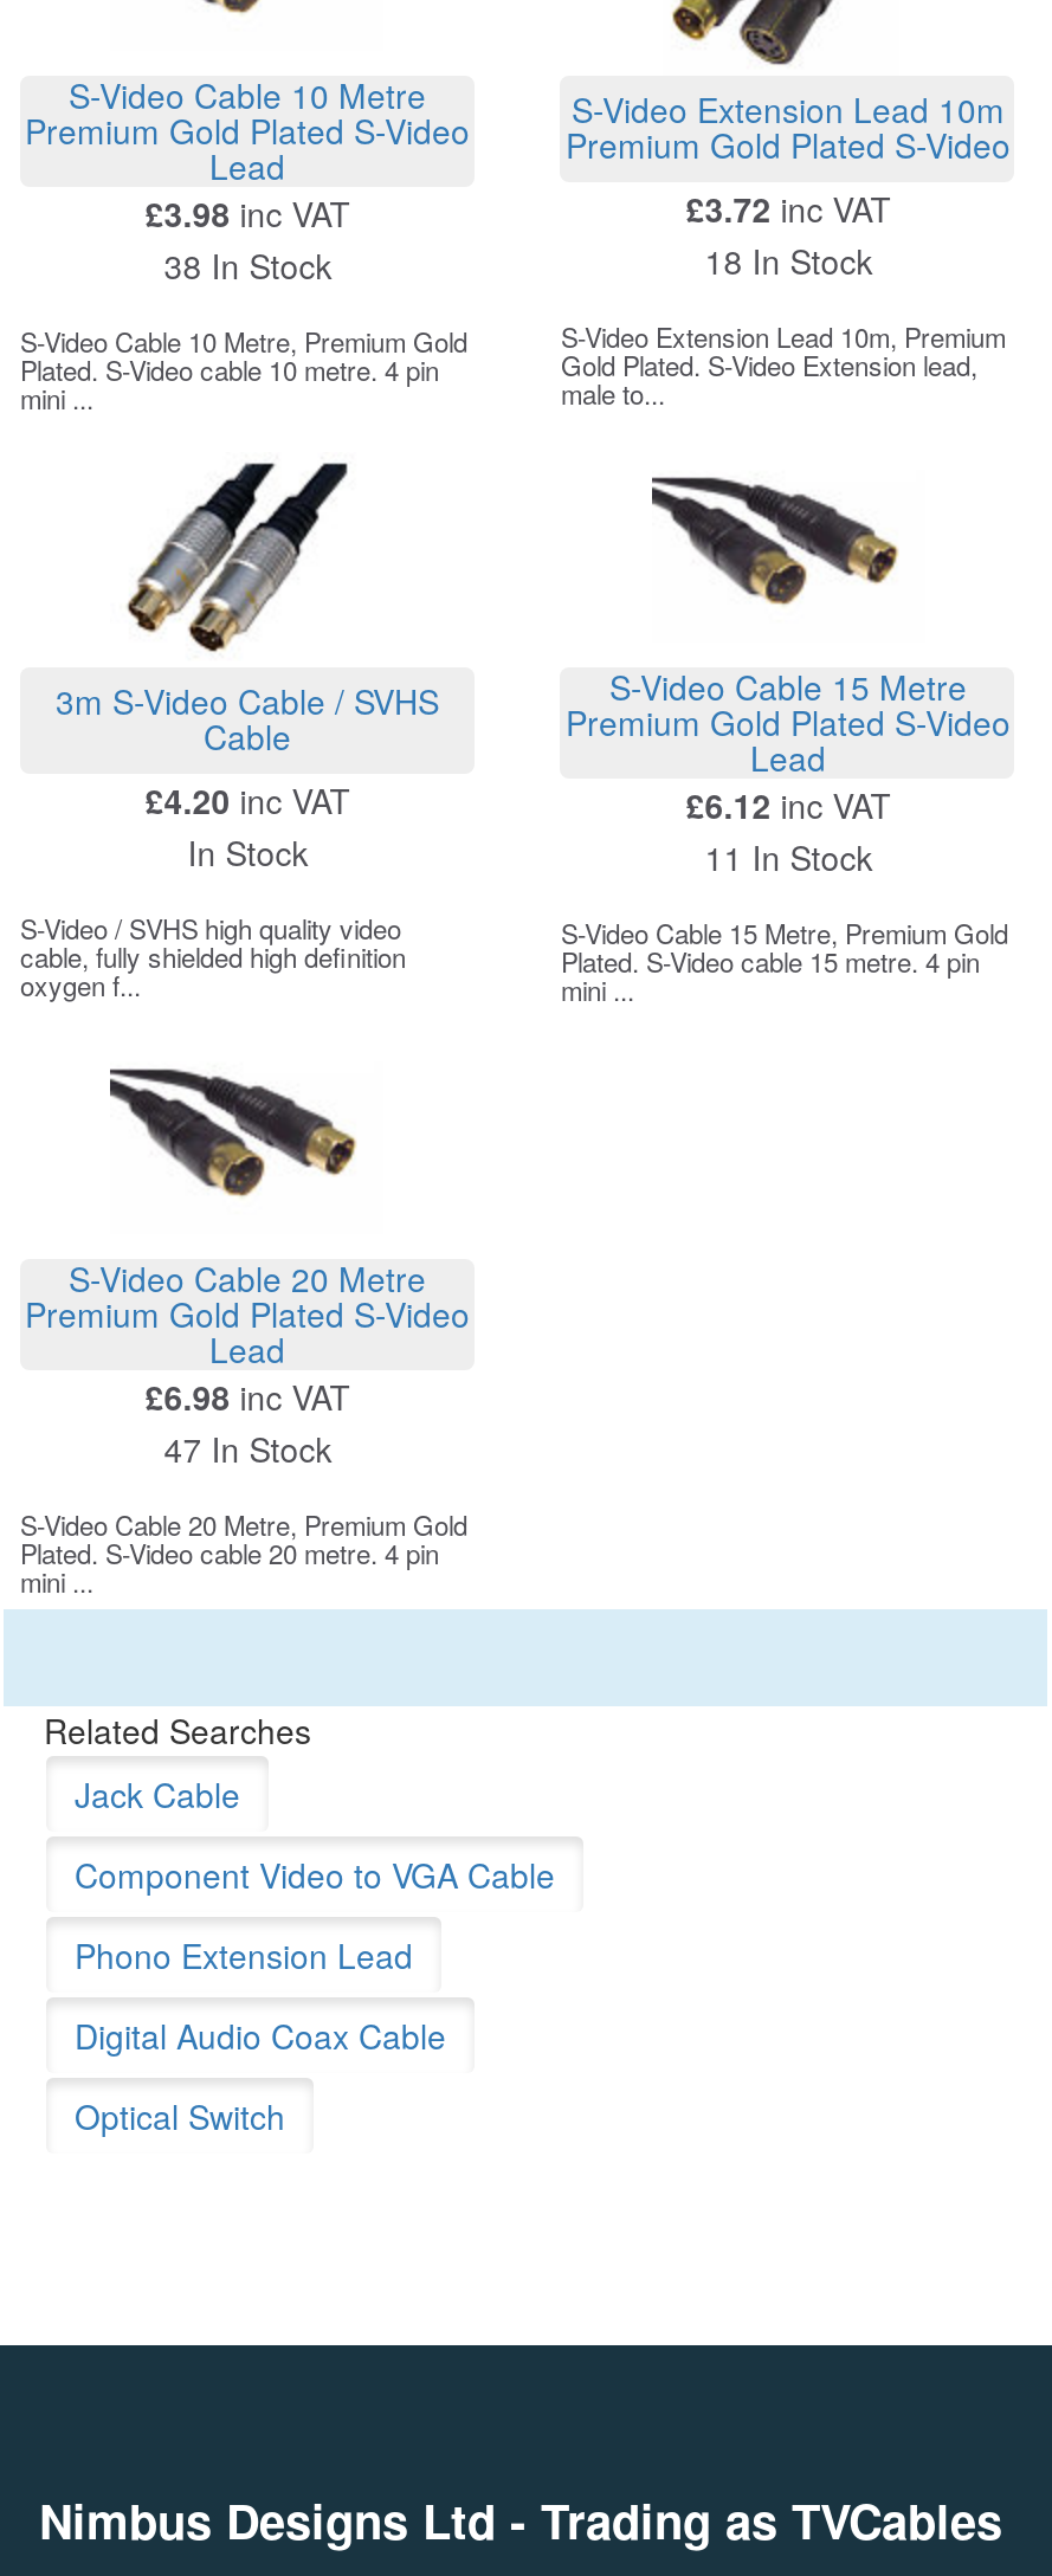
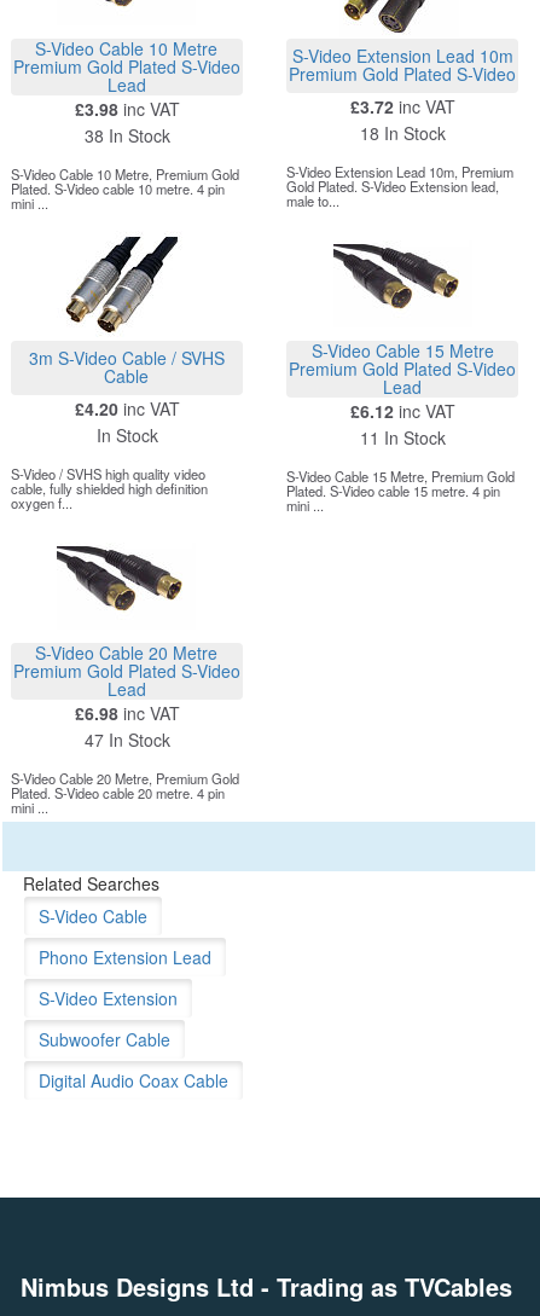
- Jack Cable
- Component Video to VGA Cable
+ S-Video Cable

moved up: Phono Extension Lead

+ S-Video Extension
+ Subwoofer Cable

moved down: Digital Audio Coax Cable

- Optical Switch
